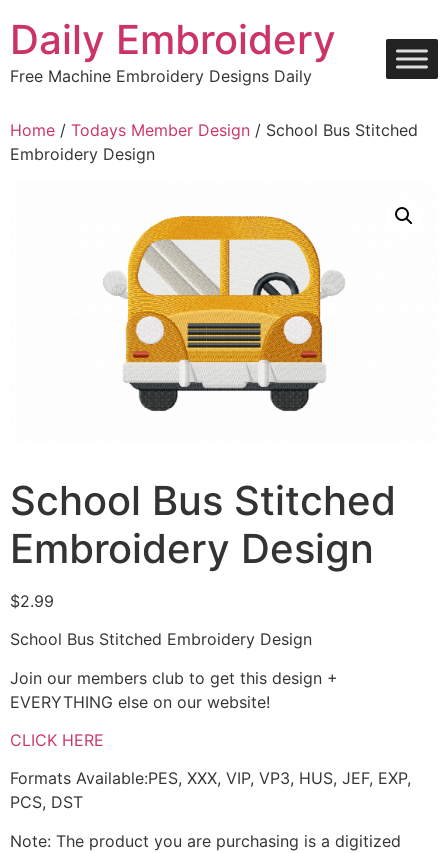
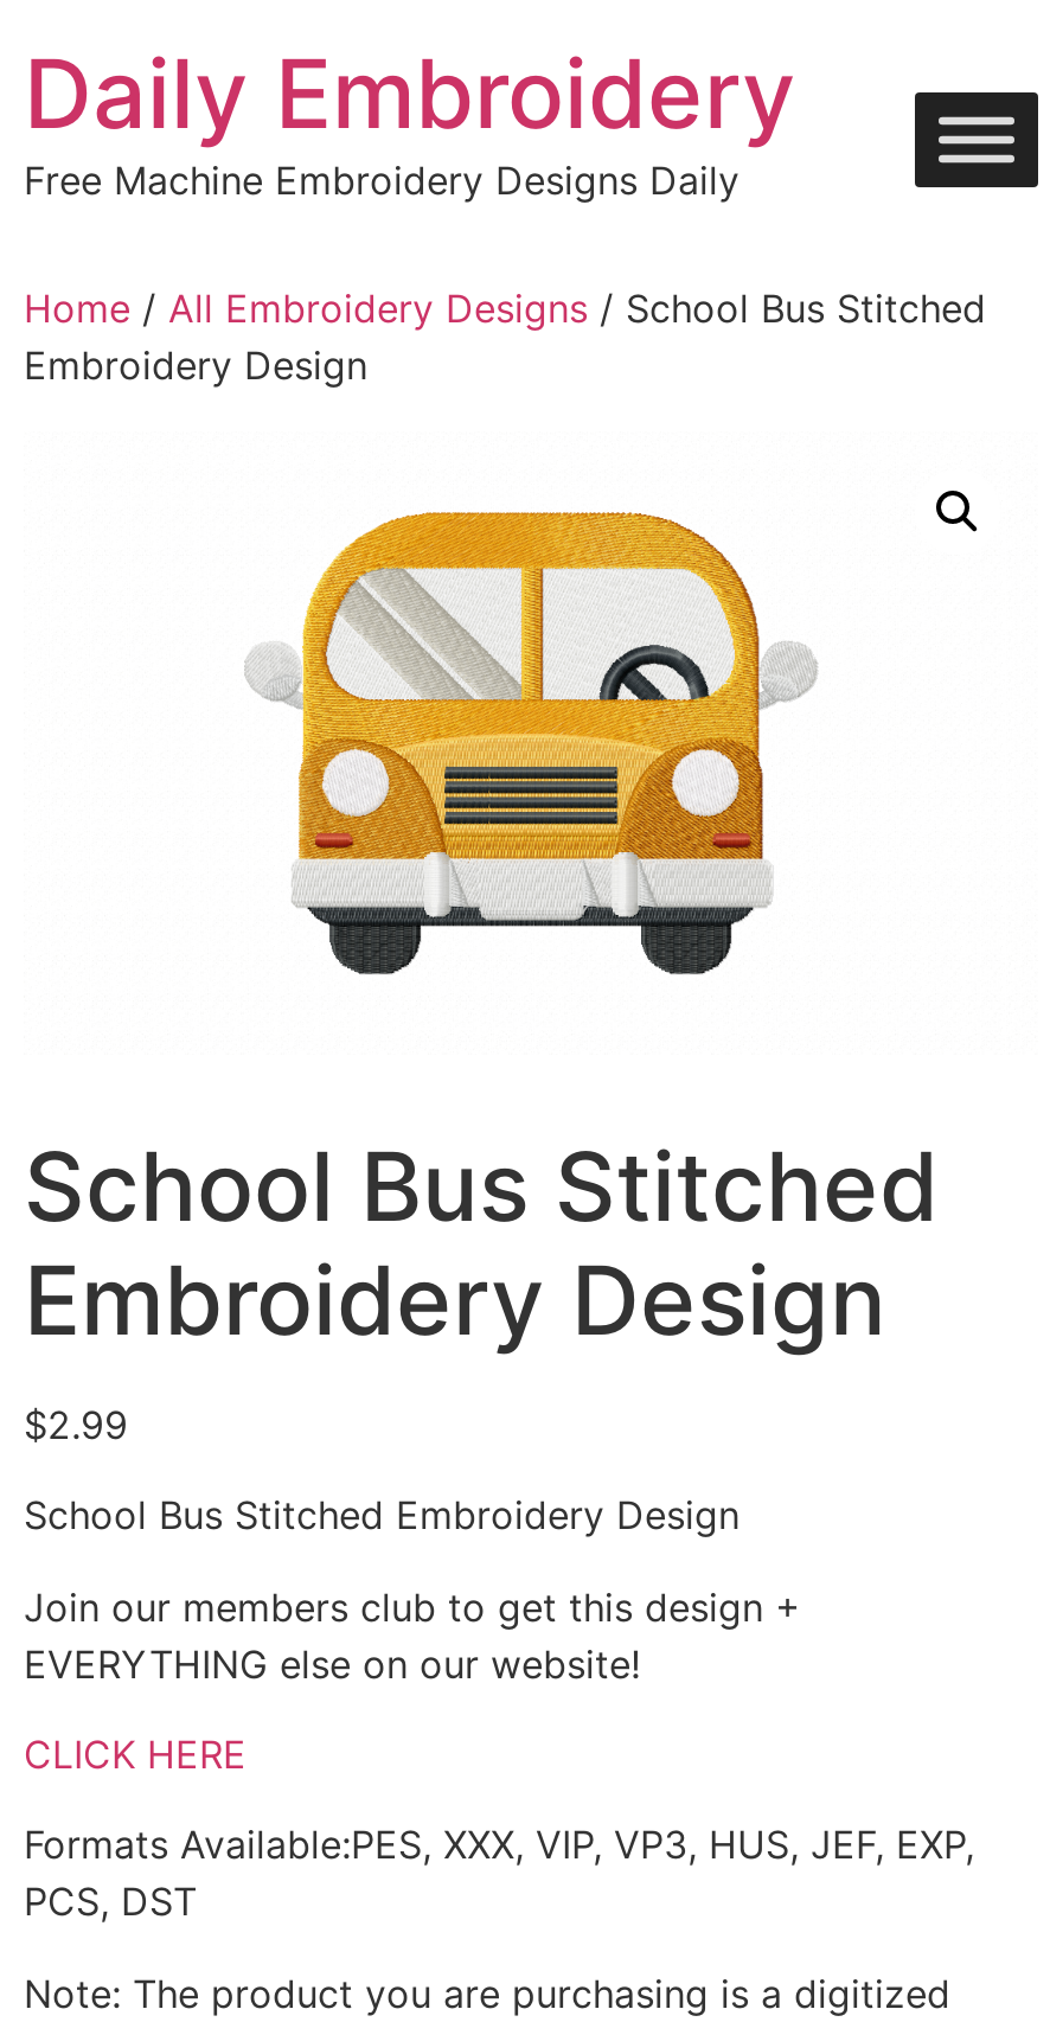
- Home / Todays Member Design / School Bus Stitched
+ Home / All Embroidery Designs / School Bus Stitched
